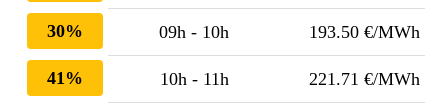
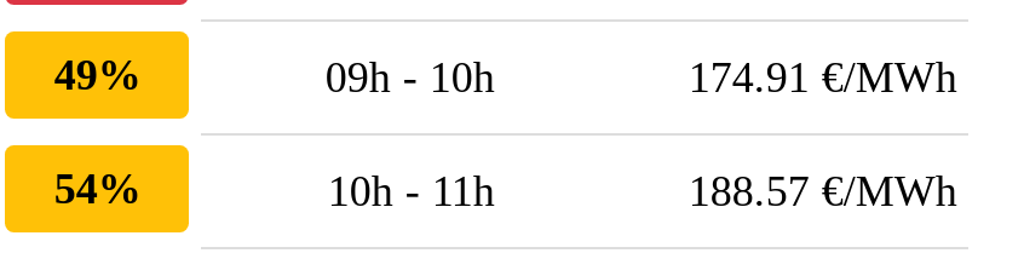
- 30%
+ 49%

- 193.50 €/MWh
+ 174.91 €/MWh

- 41%
+ 54%

- 221.71 €/MWh
+ 188.57 €/MWh
